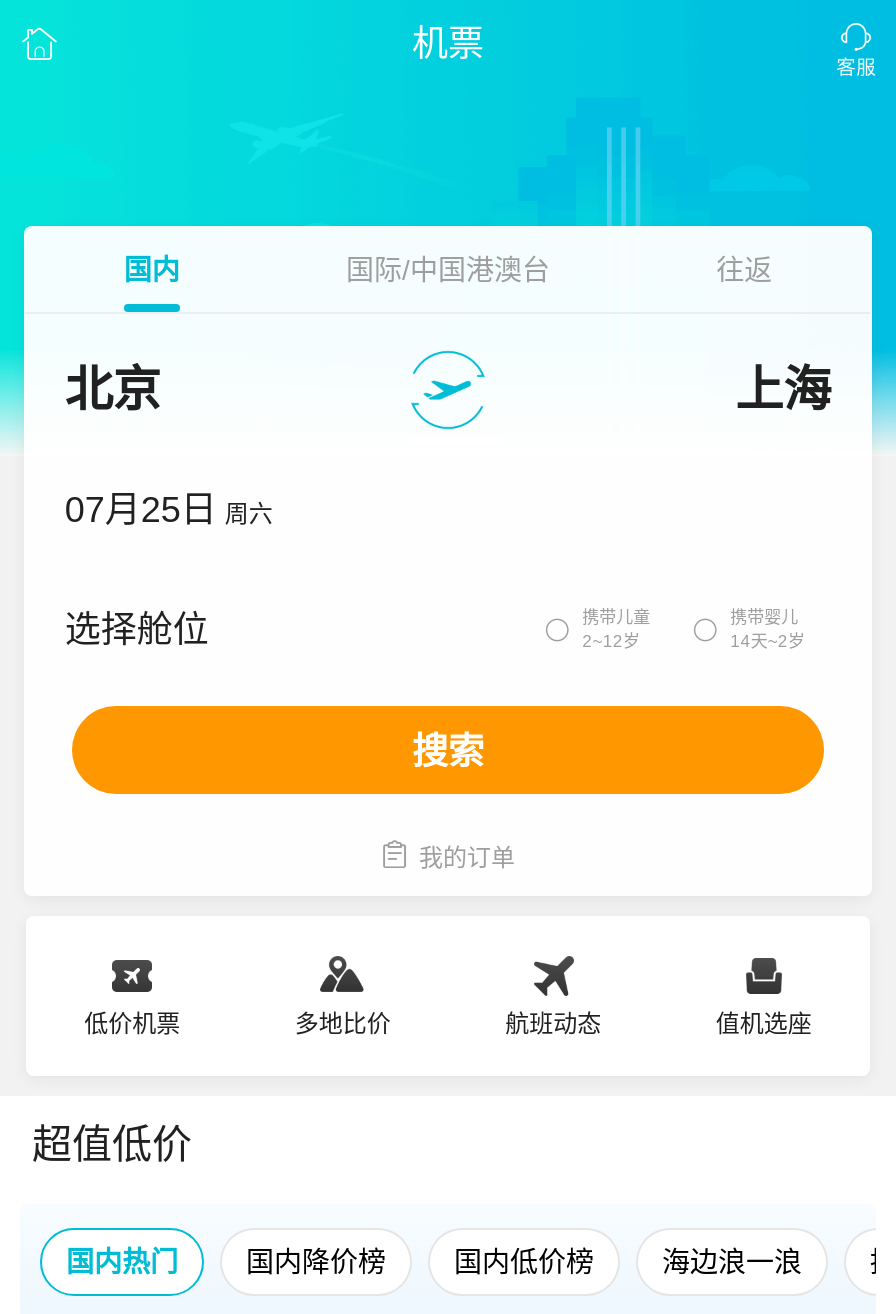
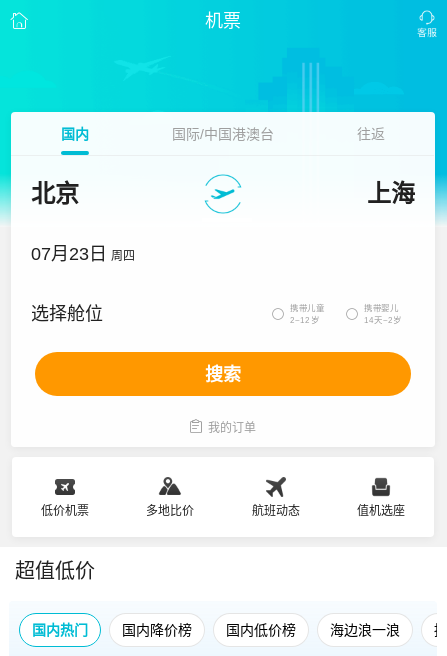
- 07月25日 周六
+ 07月23日 周四
